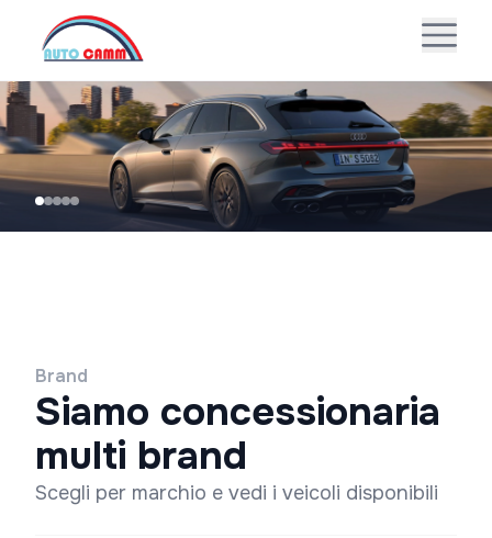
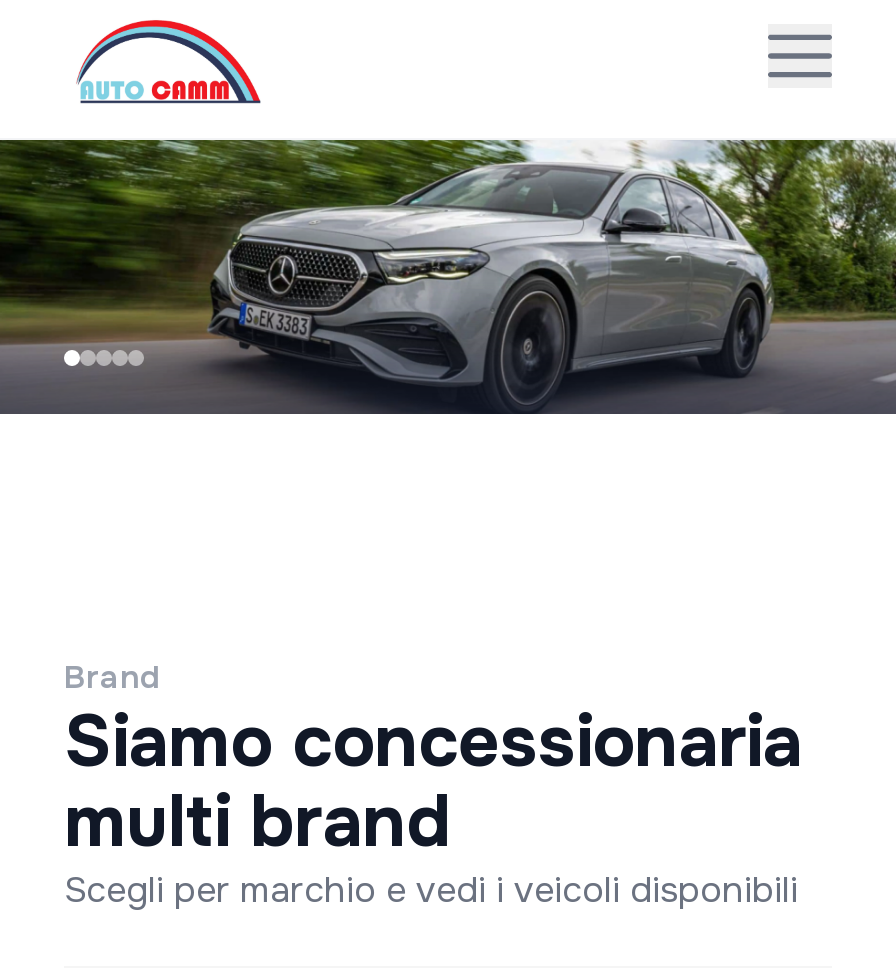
- [image]
+ [image]
